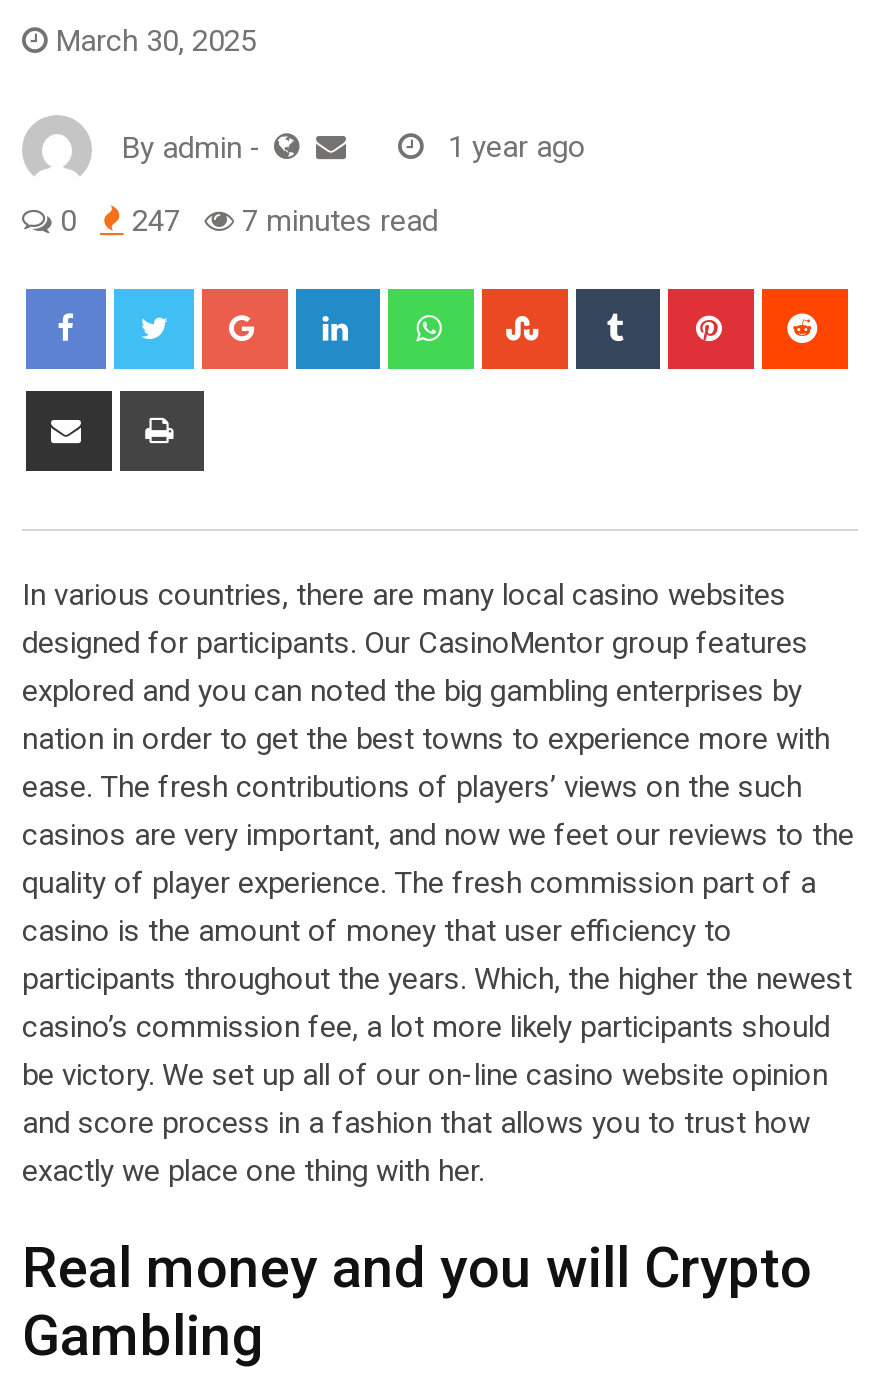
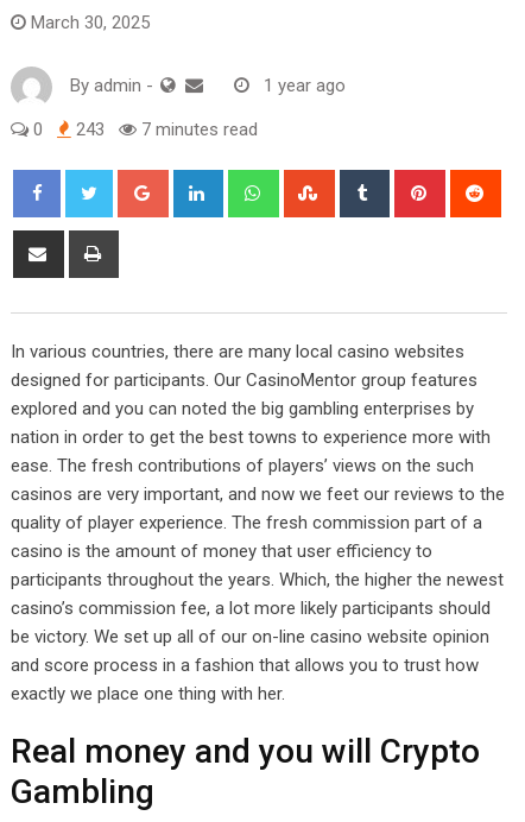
- 0 247 7 minutes read
+ 0 243 7 minutes read
